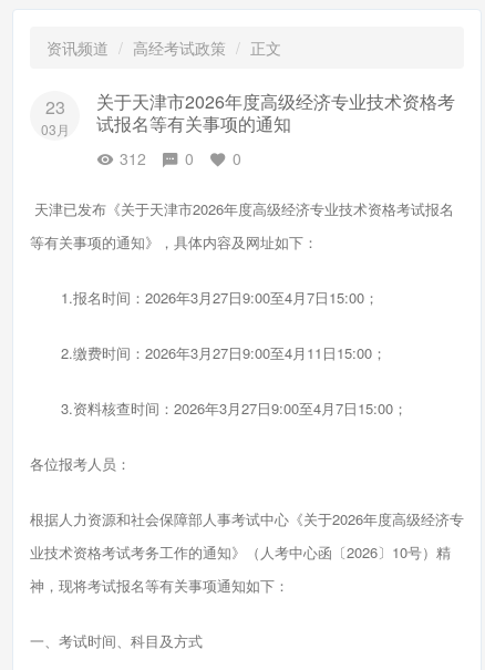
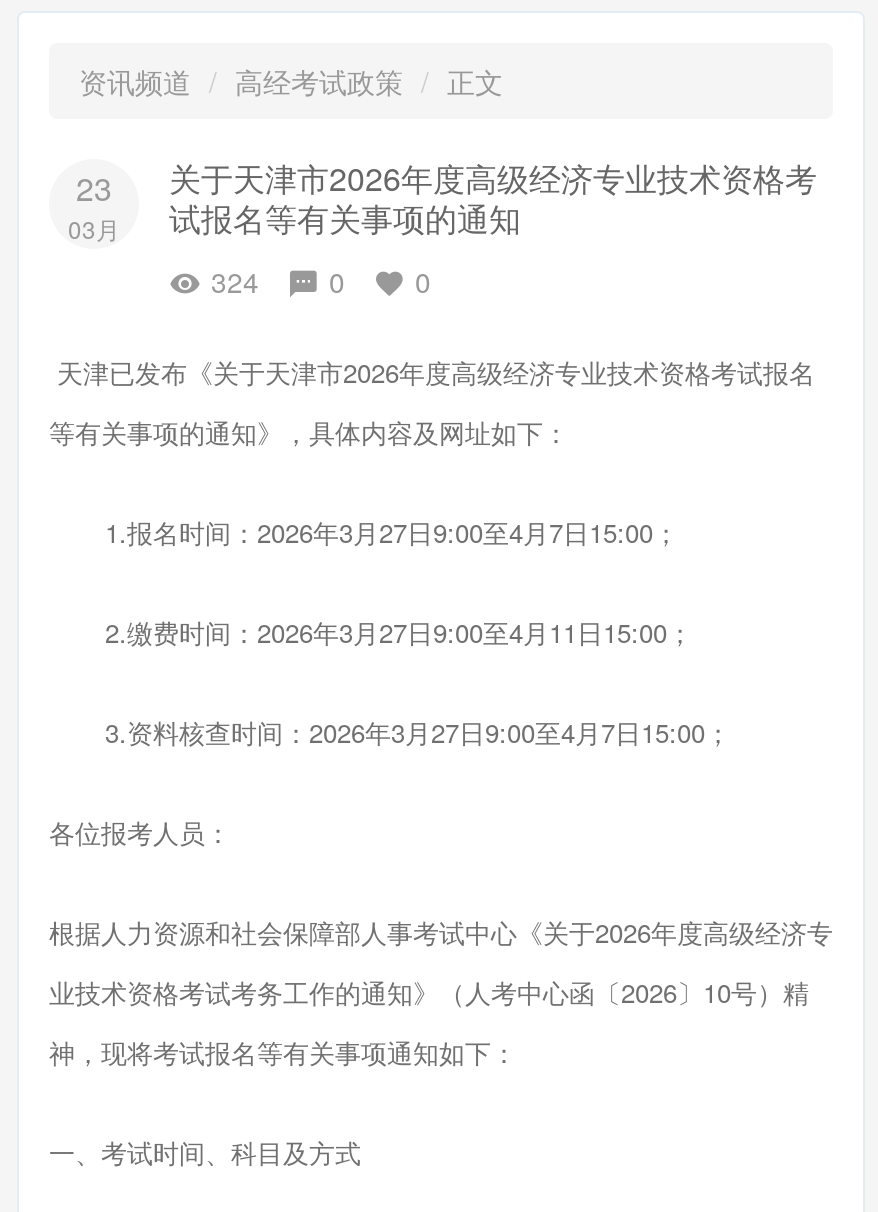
- 312 0 0
+ 324 0 0
